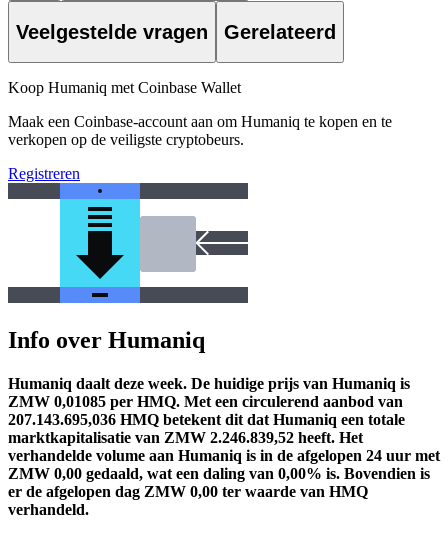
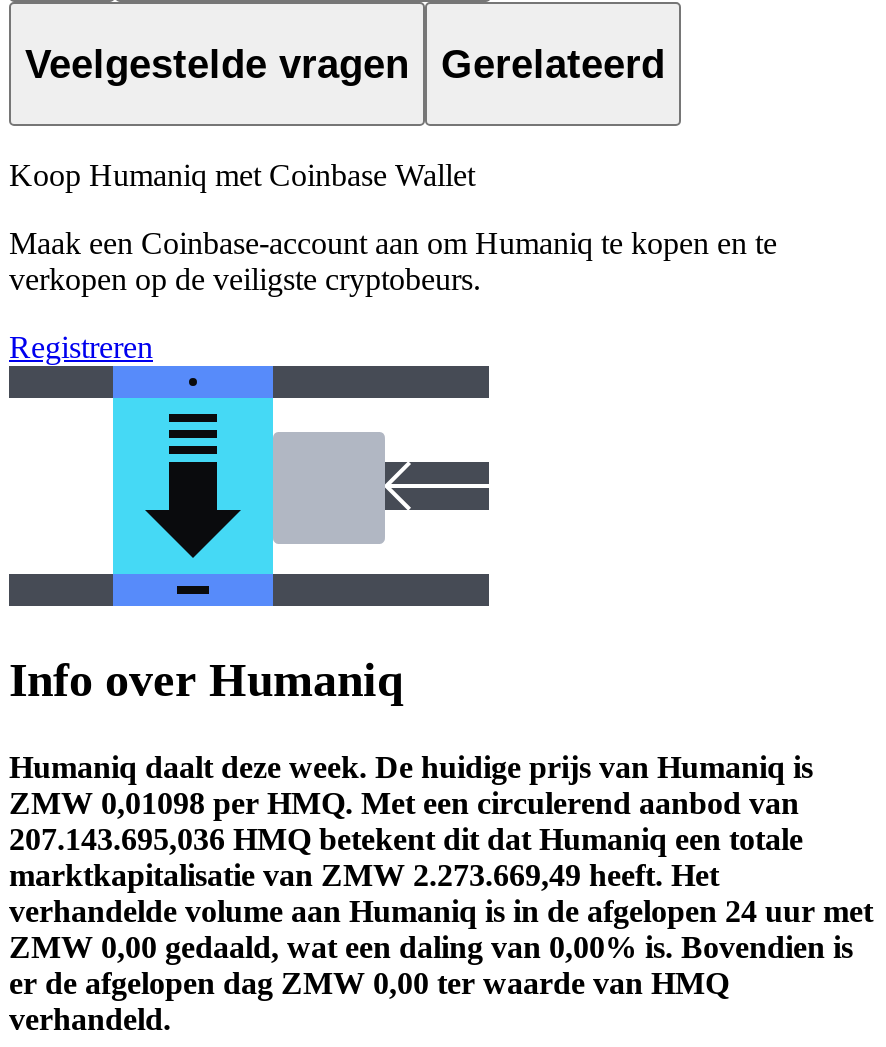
- ZMW 0,01085 per HMQ. Met een circulerend aanbod van
+ ZMW 0,01098 per HMQ. Met een circulerend aanbod van

- marktkapitalisatie van ZMW 2.246.839,52 heeft. Het
+ marktkapitalisatie van ZMW 2.273.669,49 heeft. Het
